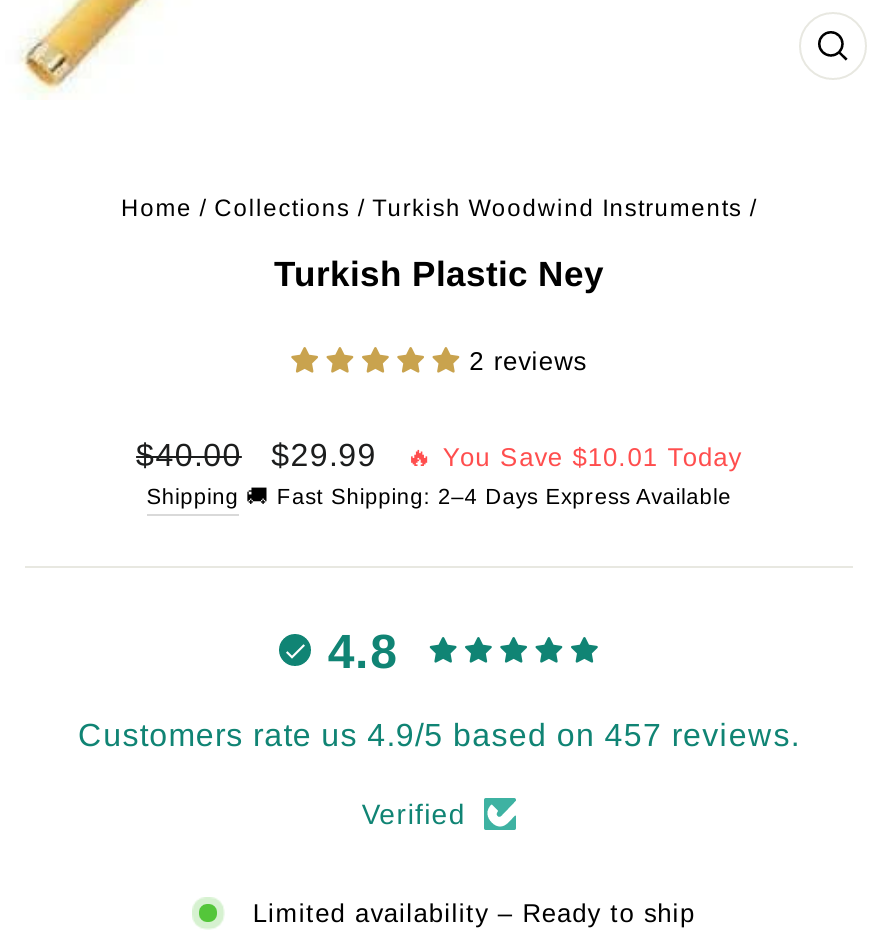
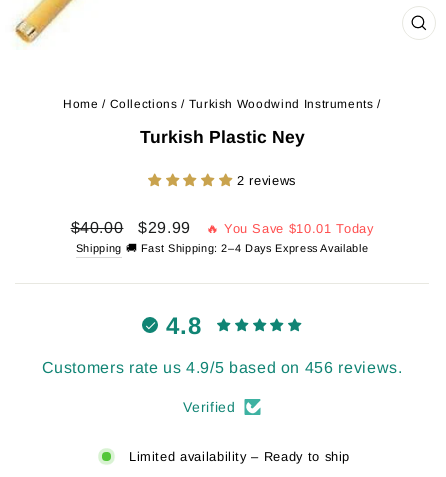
- Customers rate us 4.9/5 based on 457 reviews.
+ Customers rate us 4.9/5 based on 456 reviews.
